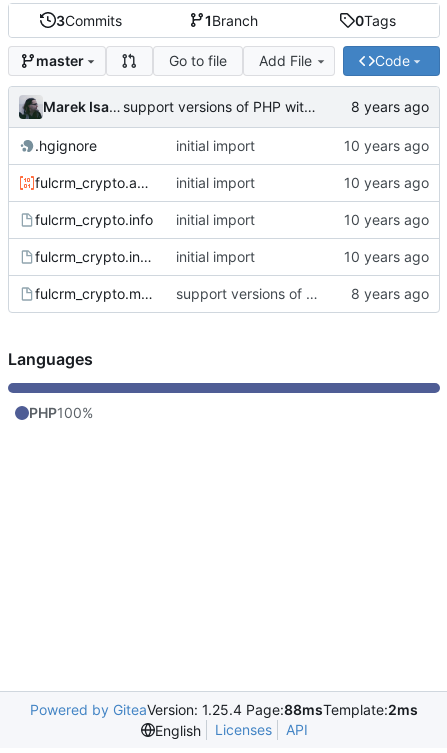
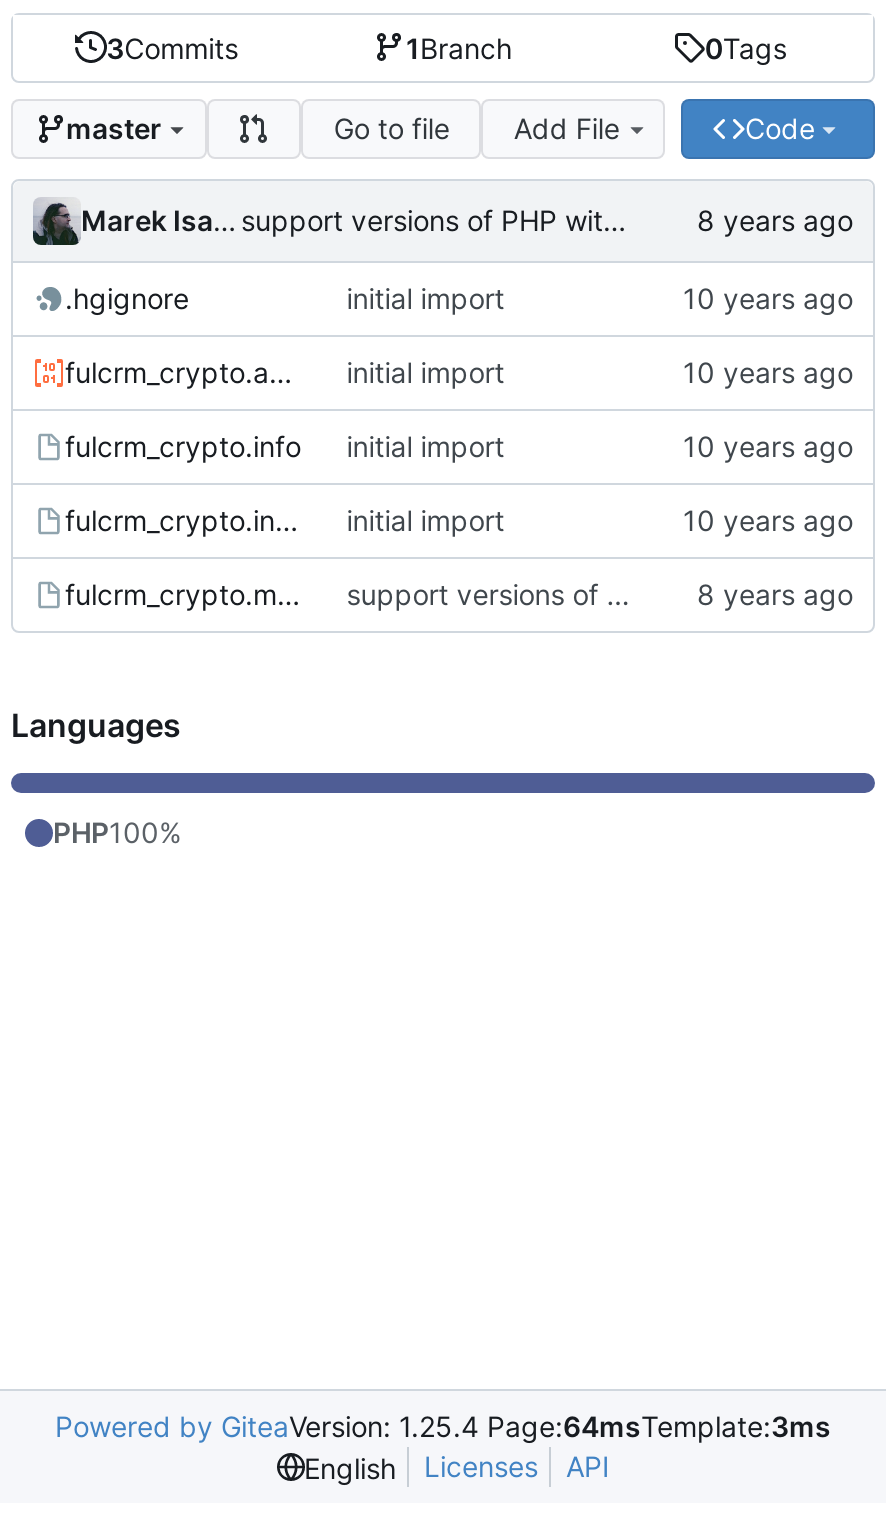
- Powered by GiteaVersion: 1.25.4 Page:88msTemplate:2ms
+ Powered by GiteaVersion: 1.25.4 Page:64msTemplate:3ms
